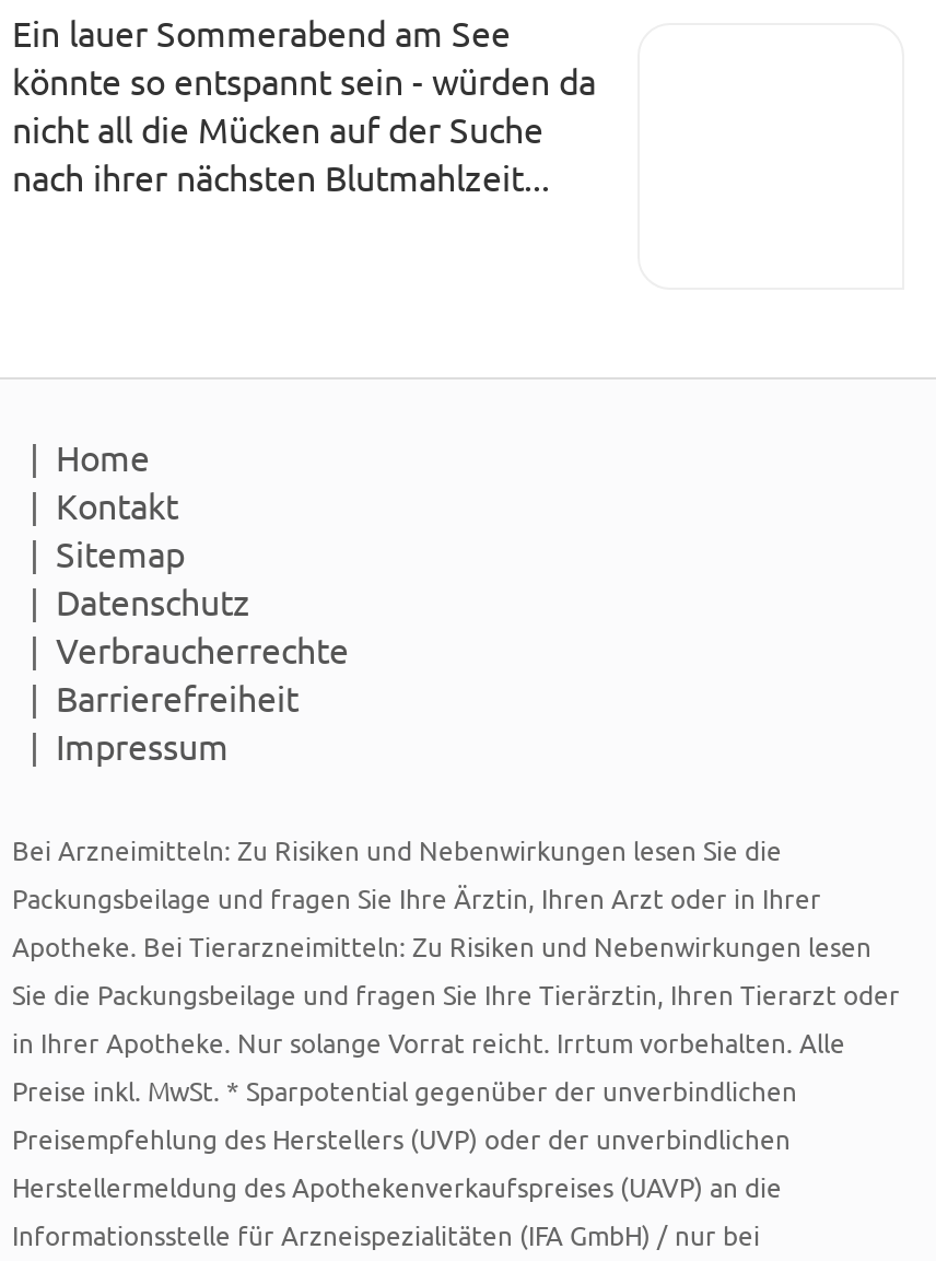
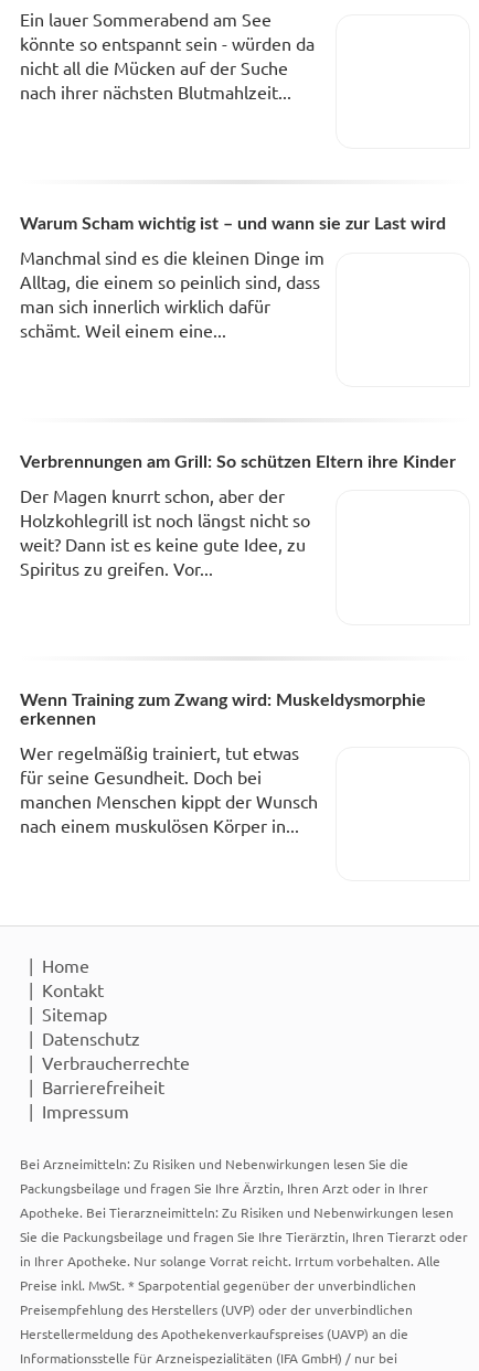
+ Warum Scham wichtig ist – und wann sie zur Last wird
+ Manchmal sind es die kleinen Dinge im
+ Alltag, die einem so peinlich sind, dass
+ man sich innerlich wirklich dafür
+ schämt. Weil einem eine...

+ Verbrennungen am Grill: So schützen Eltern ihre Kinder
+ Der Magen knurrt schon, aber der
+ Holzkohlegrill ist noch längst nicht so
+ weit? Dann ist es keine gute Idee, zu
+ Spiritus zu greifen. Vor...

+ Wenn Training zum Zwang wird: Muskeldysmorphie
+ erkennen
+ Wer regelmäßig trainiert, tut etwas
+ für seine Gesundheit. Doch bei
+ manchen Menschen kippt der Wunsch
+ nach einem muskulösen Körper in...
